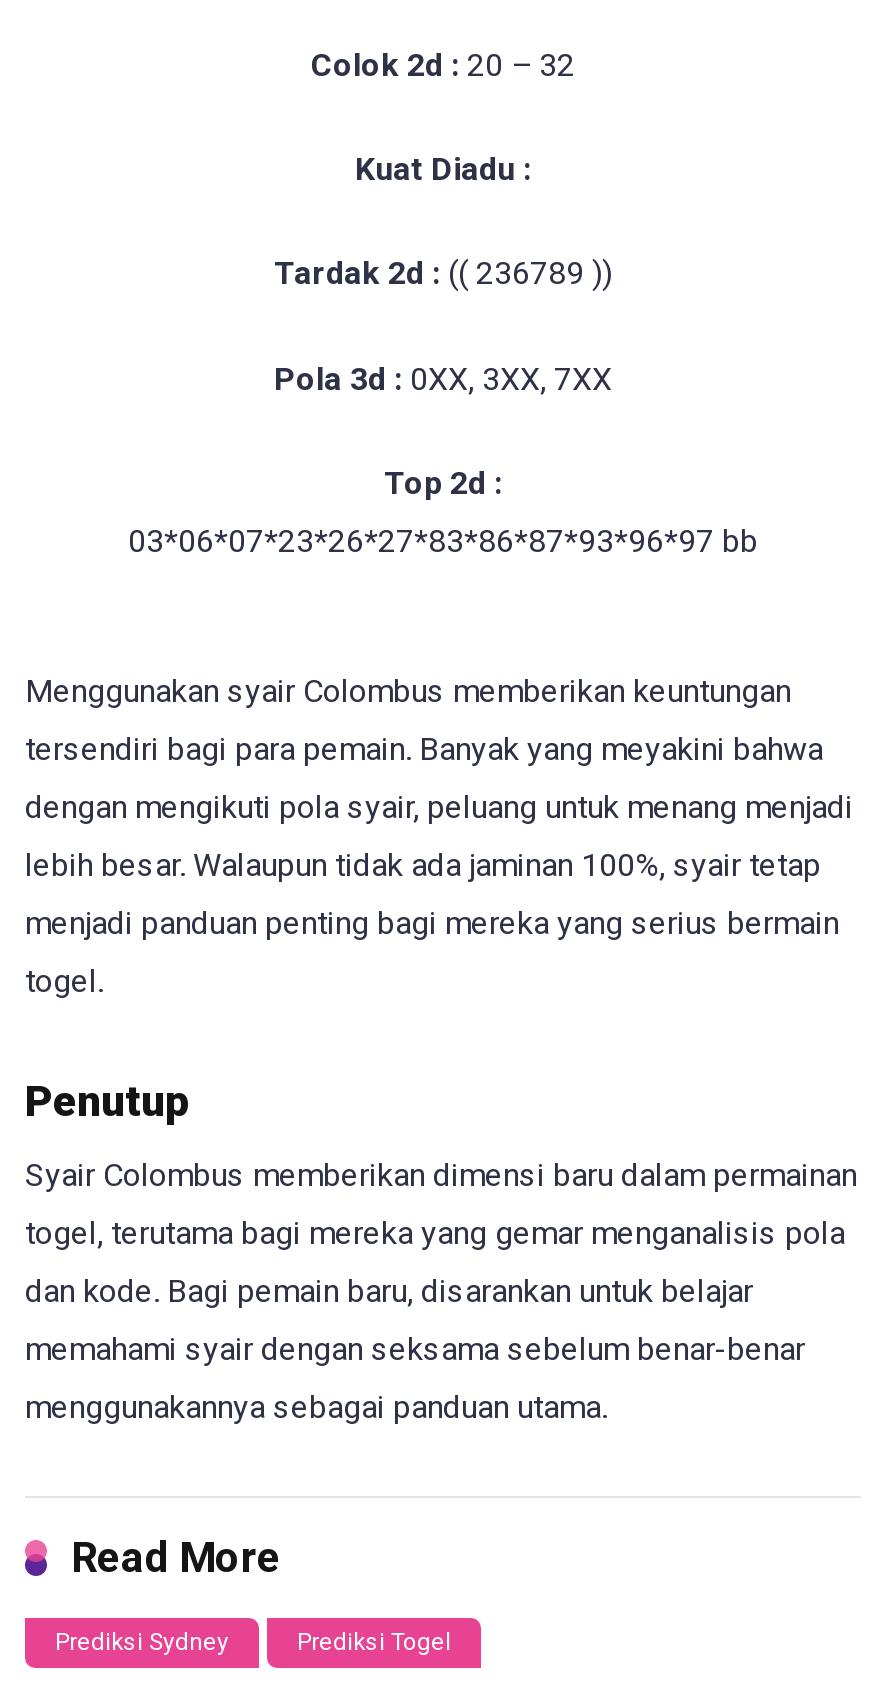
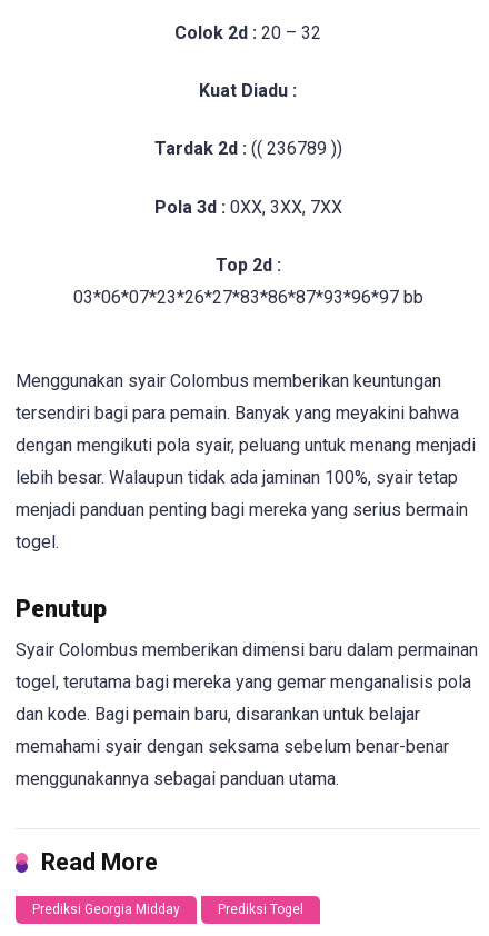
- Prediksi Sydney
+ Prediksi Georgia Midday
